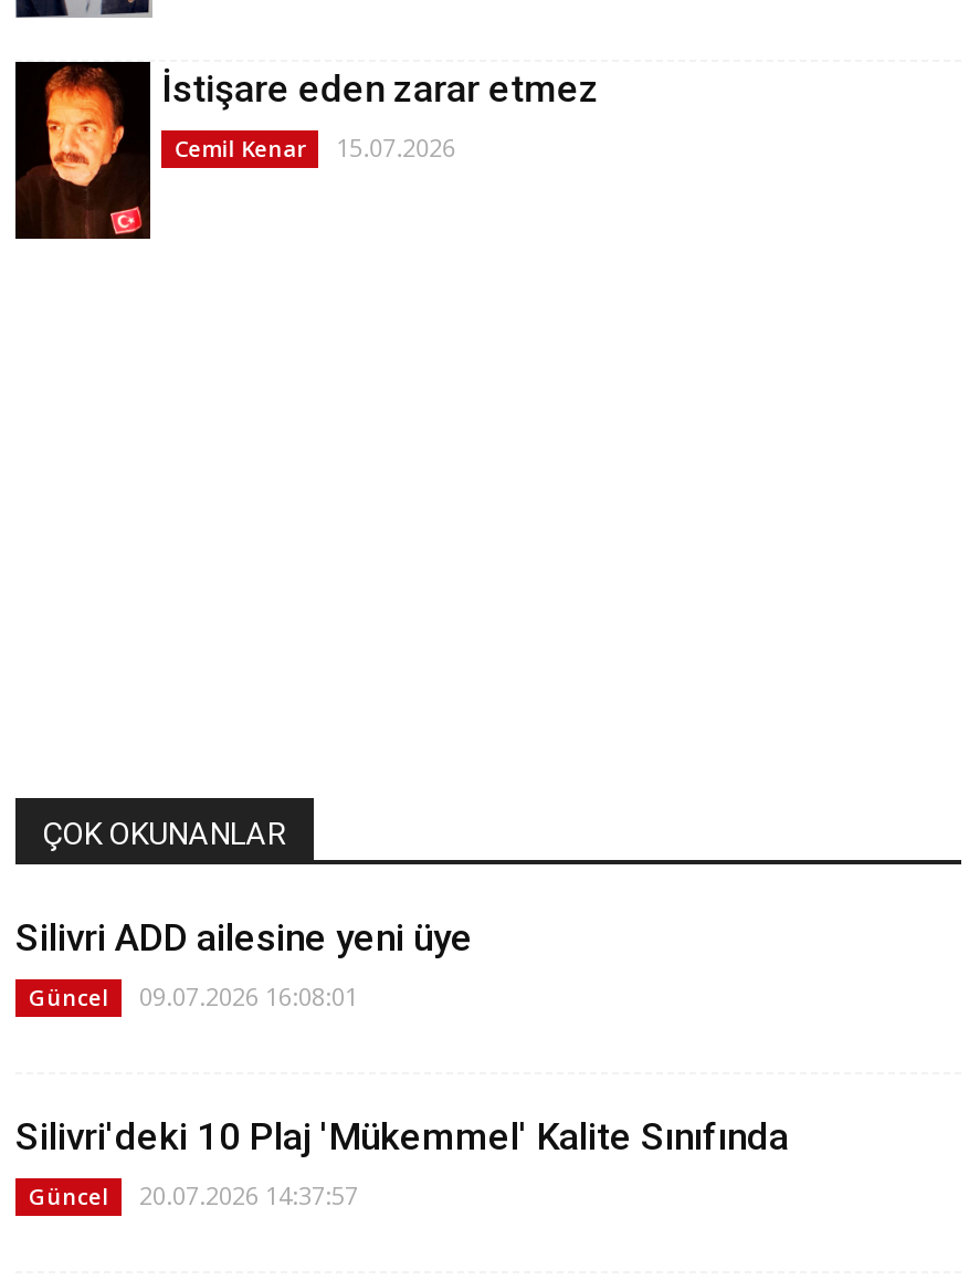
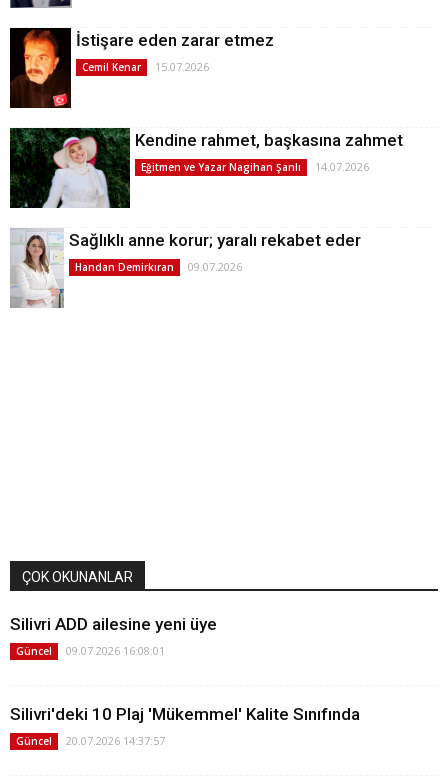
+ [image]
+ Kendine rahmet, başkasına zahmet
+ Eğitmen ve Yazar Nagihan Şanlı
+ 14.07.2026

+ [image]
+ Sağlıklı anne korur; yaralı rekabet eder
+ Handan Demirkıran
+ 09.07.2026
